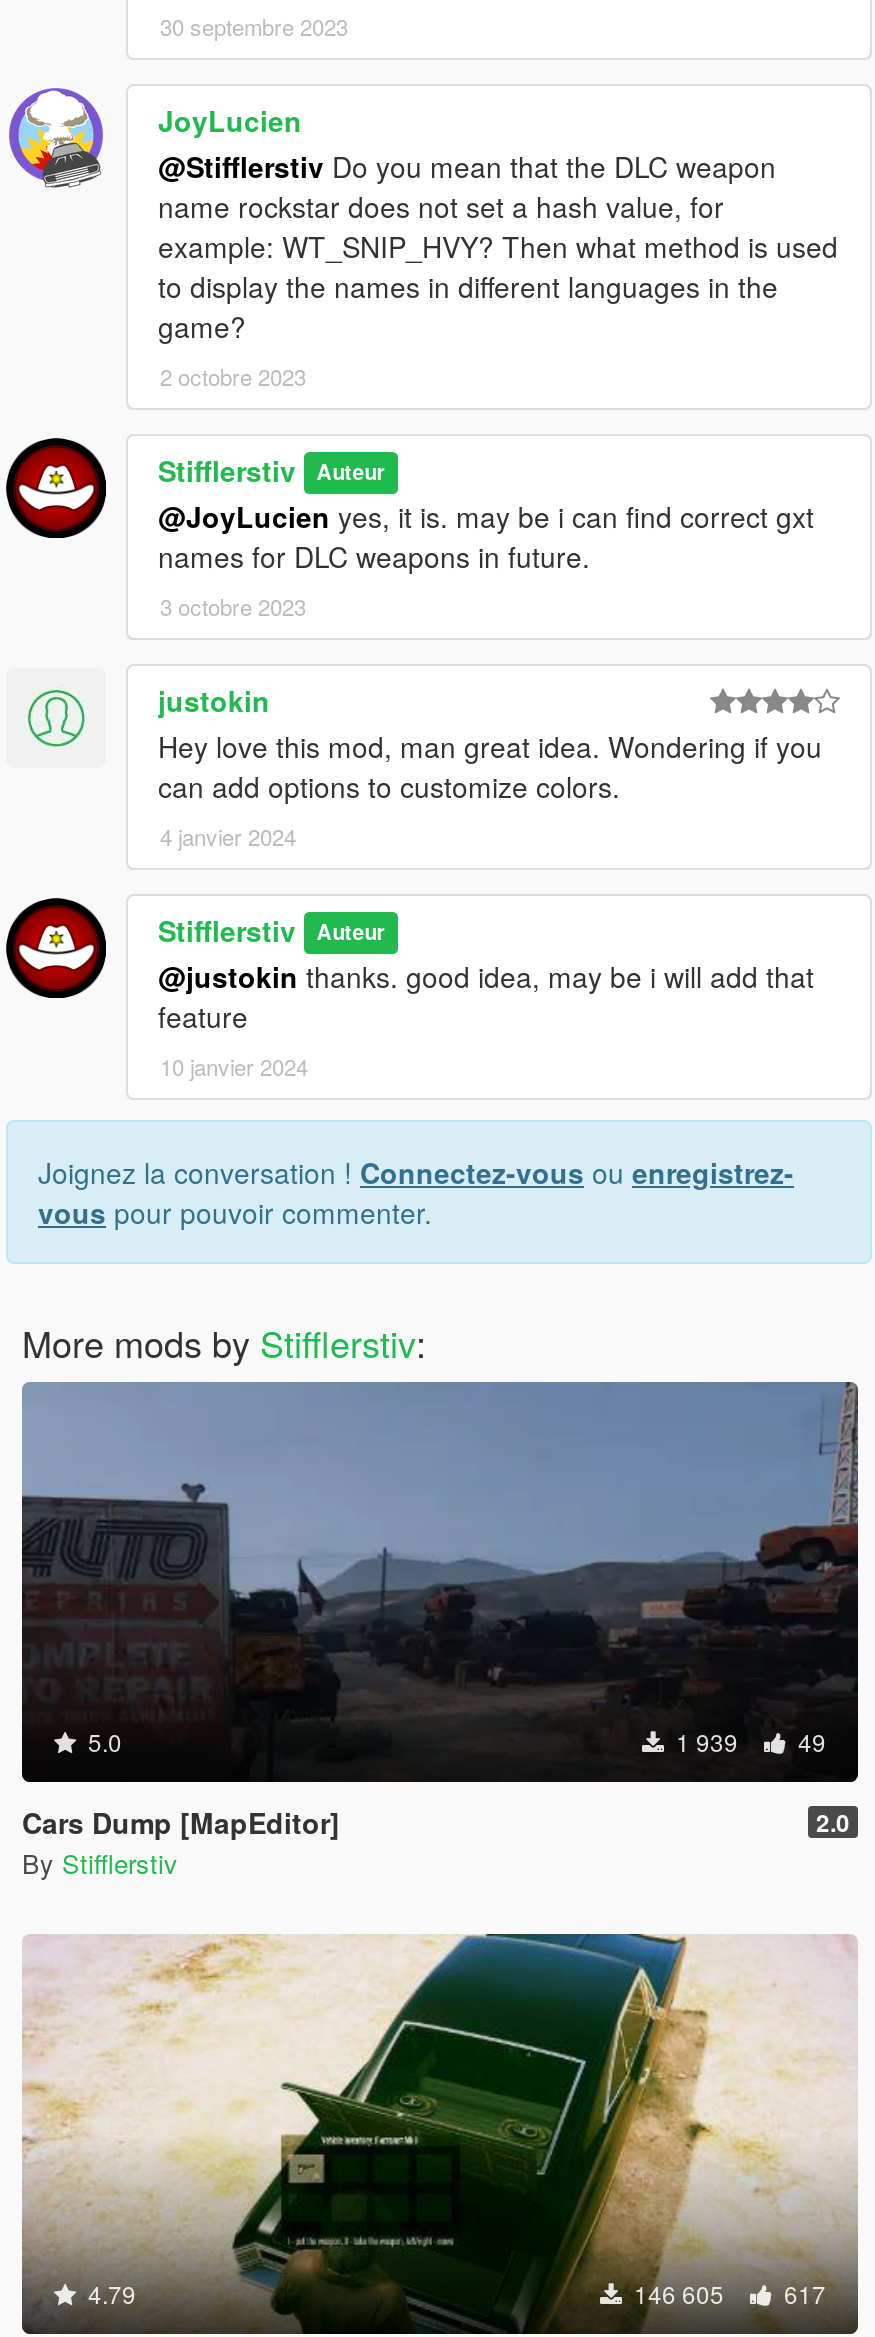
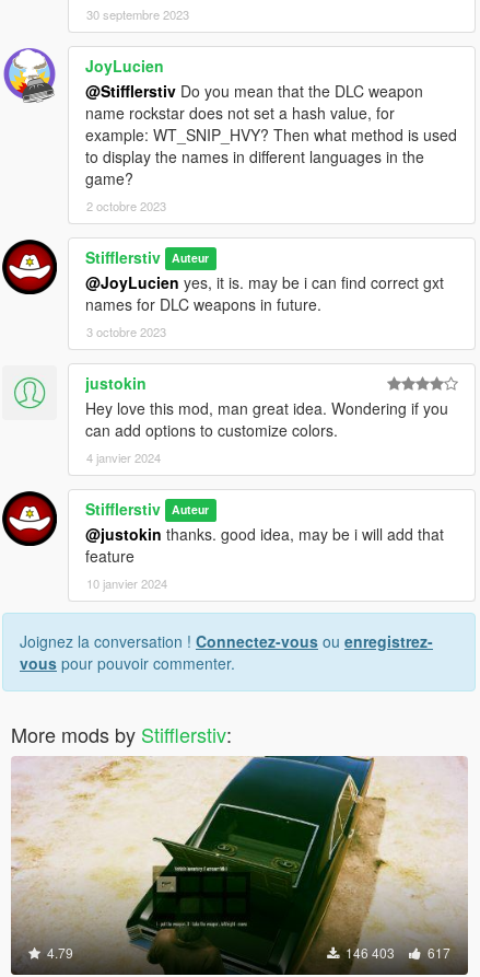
- [image]
- 5.0
- 1 939
- 49
- Cars Dump [MapEditor]
- 2.0
- By Stifflerstiv

- 146 605 617
+ 146 403 617
